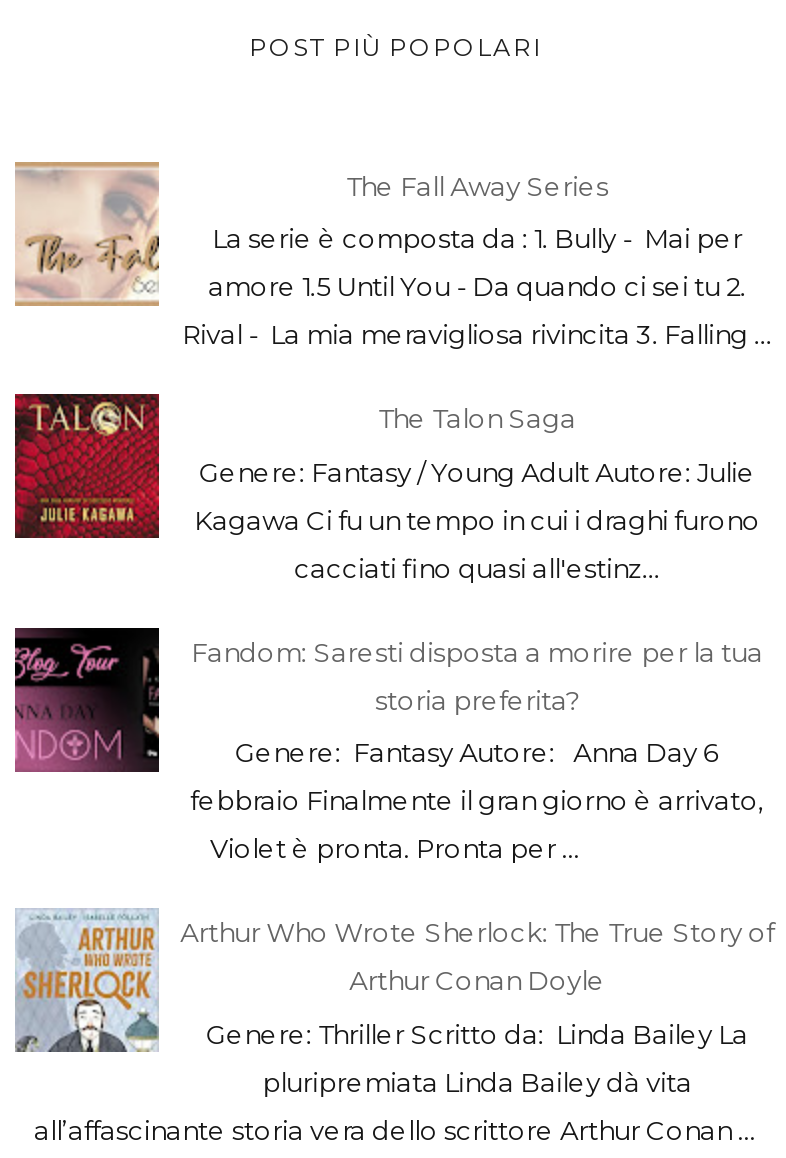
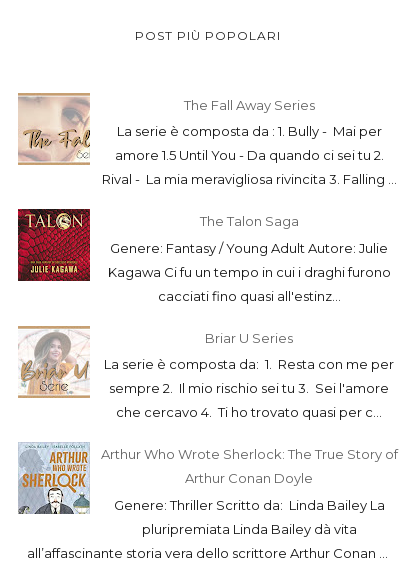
- [image]
- Fandom: Saresti disposta a morire per la tua
- storia preferita?
- Genere: Fantasy Autore: Anna Day 6
- febbraio Finalmente il gran giorno è arrivato,
- Violet è pronta. Pronta per ...
+ [image]
+ Briar U Series
+ La serie è composta da: 1. Resta con me per
+ sempre 2. Il mio rischio sei tu 3. Sei l'amore
+ che cercavo 4. Ti ho trovato quasi per c...
